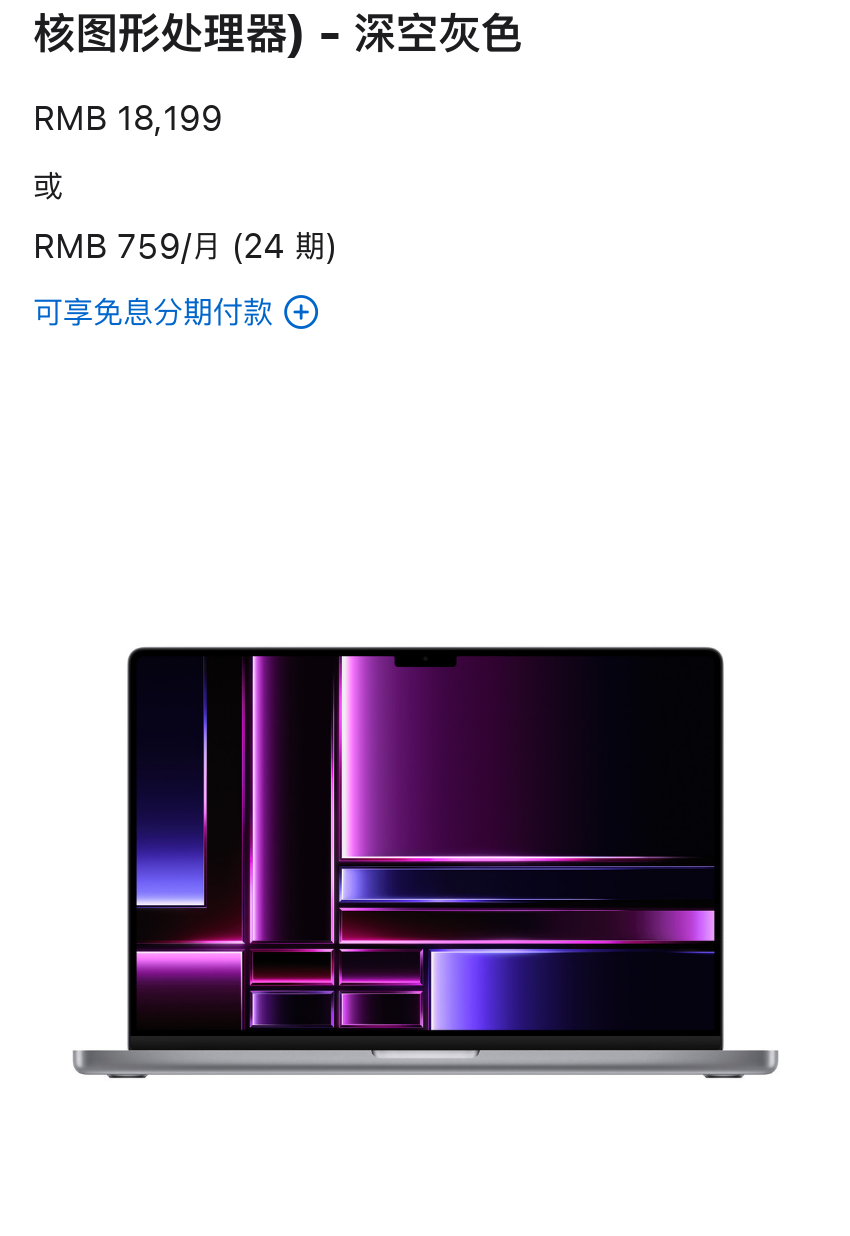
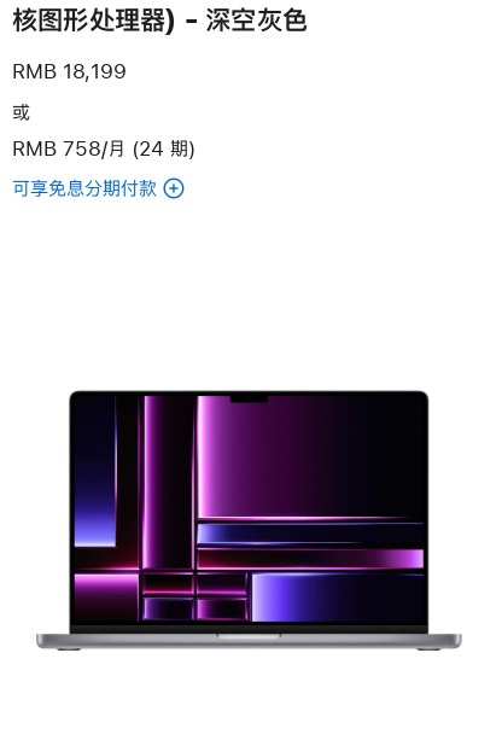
- RMB 759/月 (24 期)
+ RMB 758/月 (24 期)
